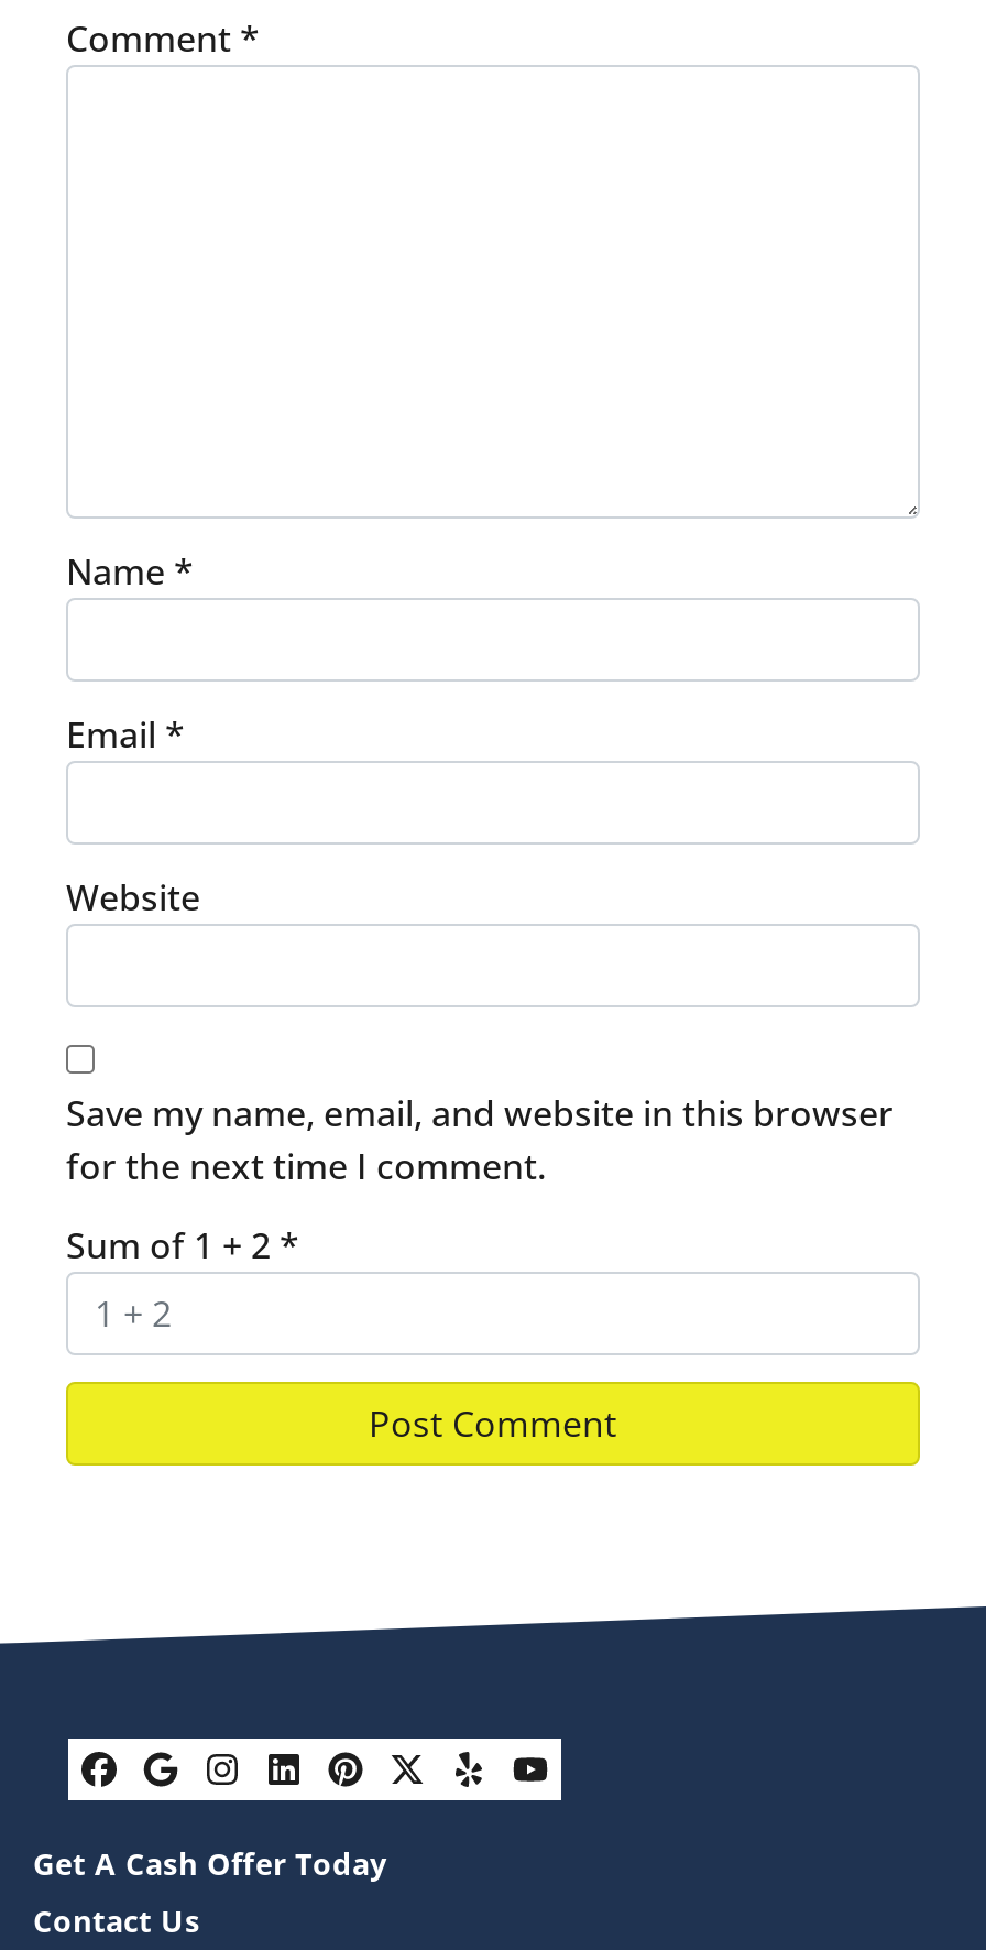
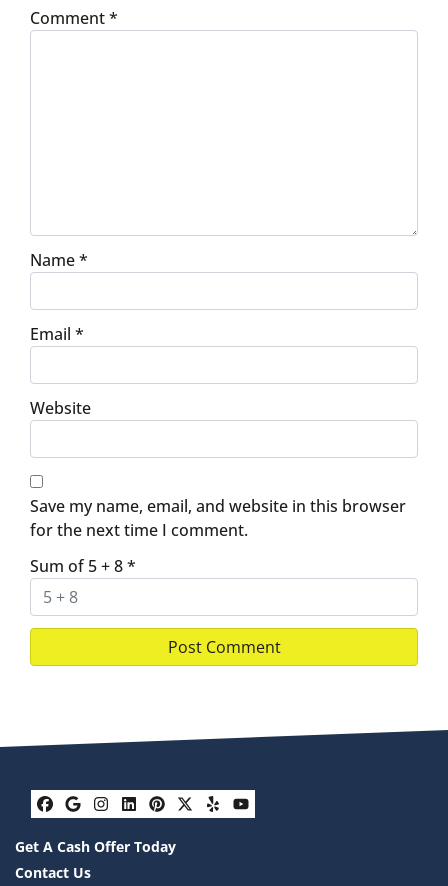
- Sum of 1 + 2 *
+ Sum of 5 + 8 *
